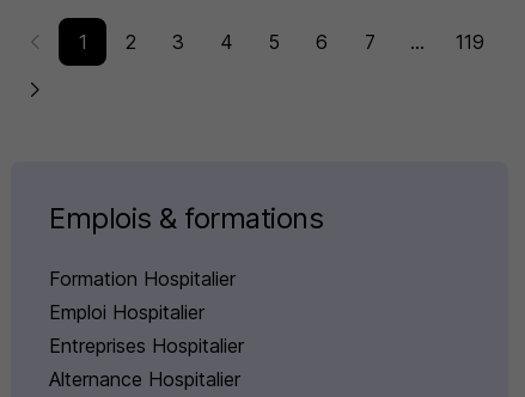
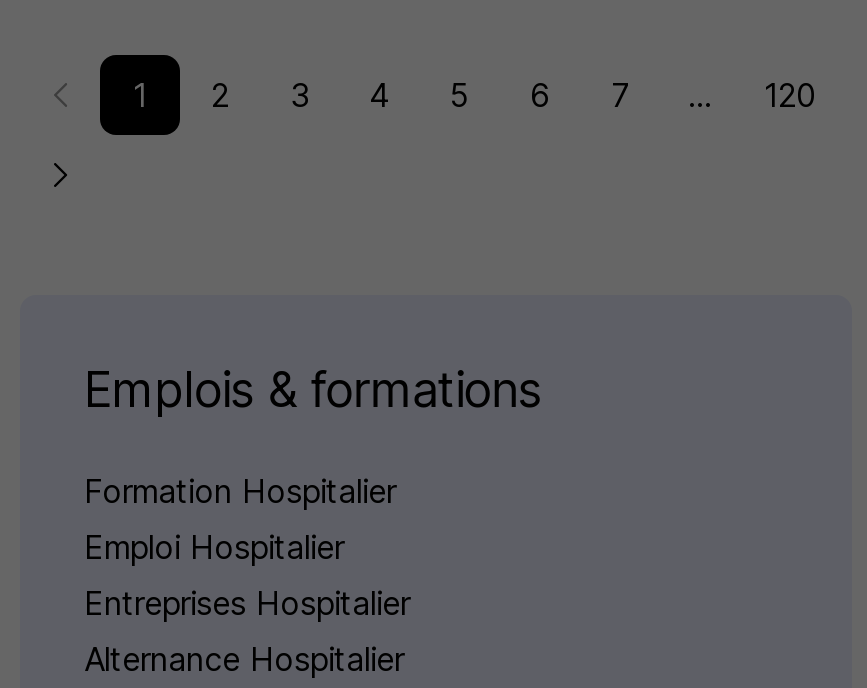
- 119
+ 120
